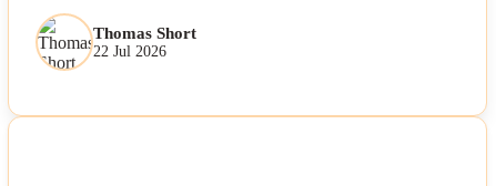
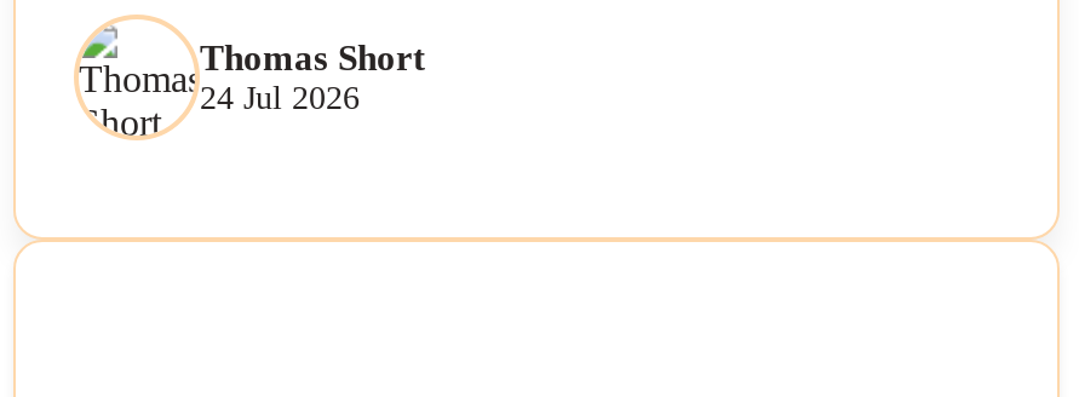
- 22 Jul 2026
+ 24 Jul 2026
